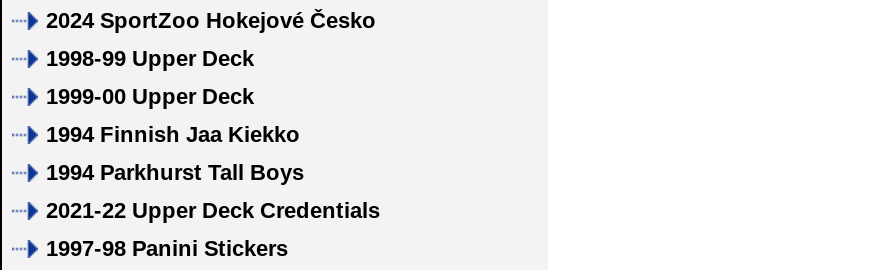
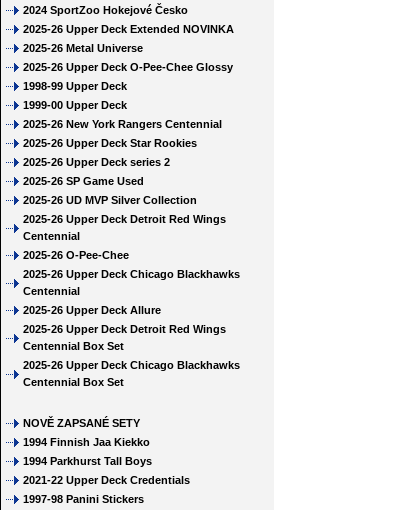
+ 2025-26 Upper Deck Extended NOVINKA
+ 2025-26 Metal Universe
+ 2025-26 Upper Deck O-Pee-Chee Glossy

+ 2025-26 New York Rangers Centennial
+ 2025-26 Upper Deck Star Rookies
+ 2025-26 Upper Deck series 2
+ 2025-26 SP Game Used
+ 2025-26 UD MVP Silver Collection
+ 2025-26 Upper Deck Detroit Red Wings
+ Centennial
+ 2025-26 O-Pee-Chee
+ 2025-26 Upper Deck Chicago Blackhawks
+ Centennial
+ 2025-26 Upper Deck Allure
+ 2025-26 Upper Deck Detroit Red Wings
+ Centennial Box Set
+ 2025-26 Upper Deck Chicago Blackhawks
+ Centennial Box Set
+ NOVĚ ZAPSANÉ SETY
